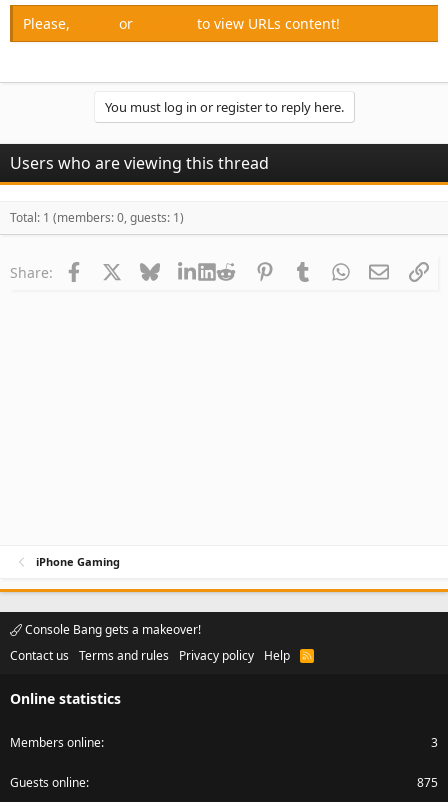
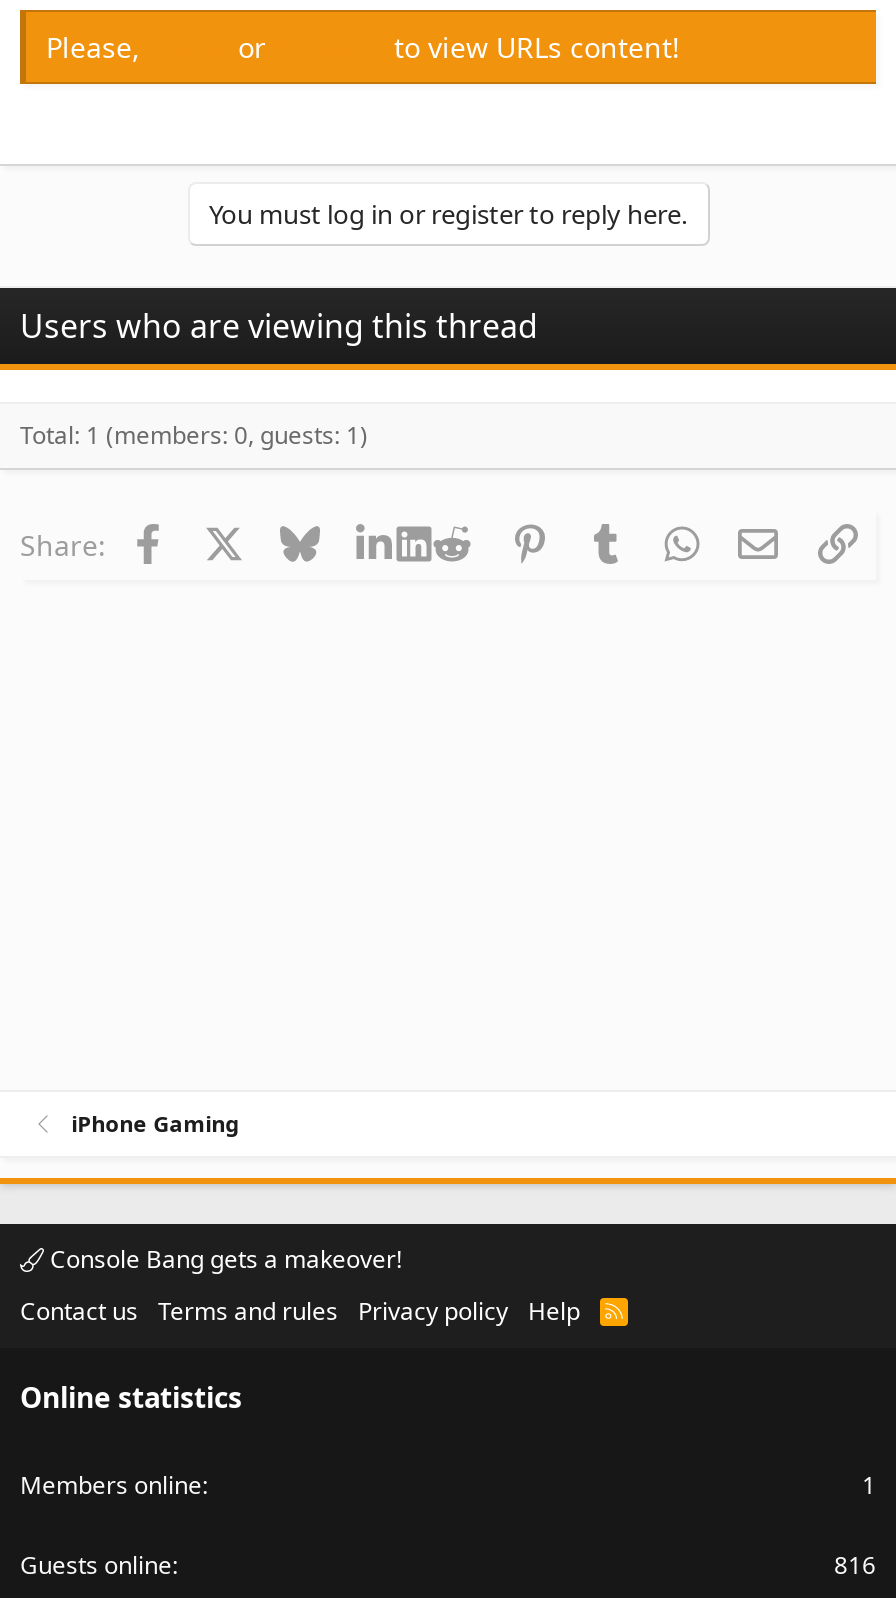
- 3
+ 1

- 875
+ 816
